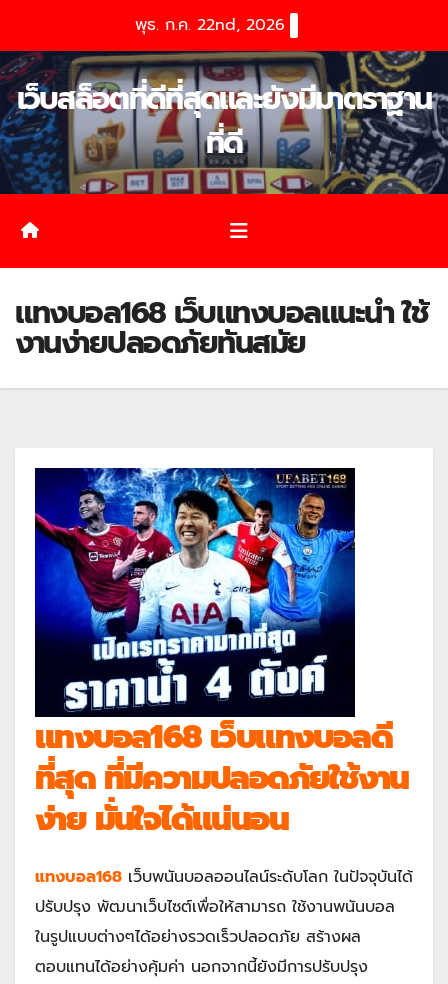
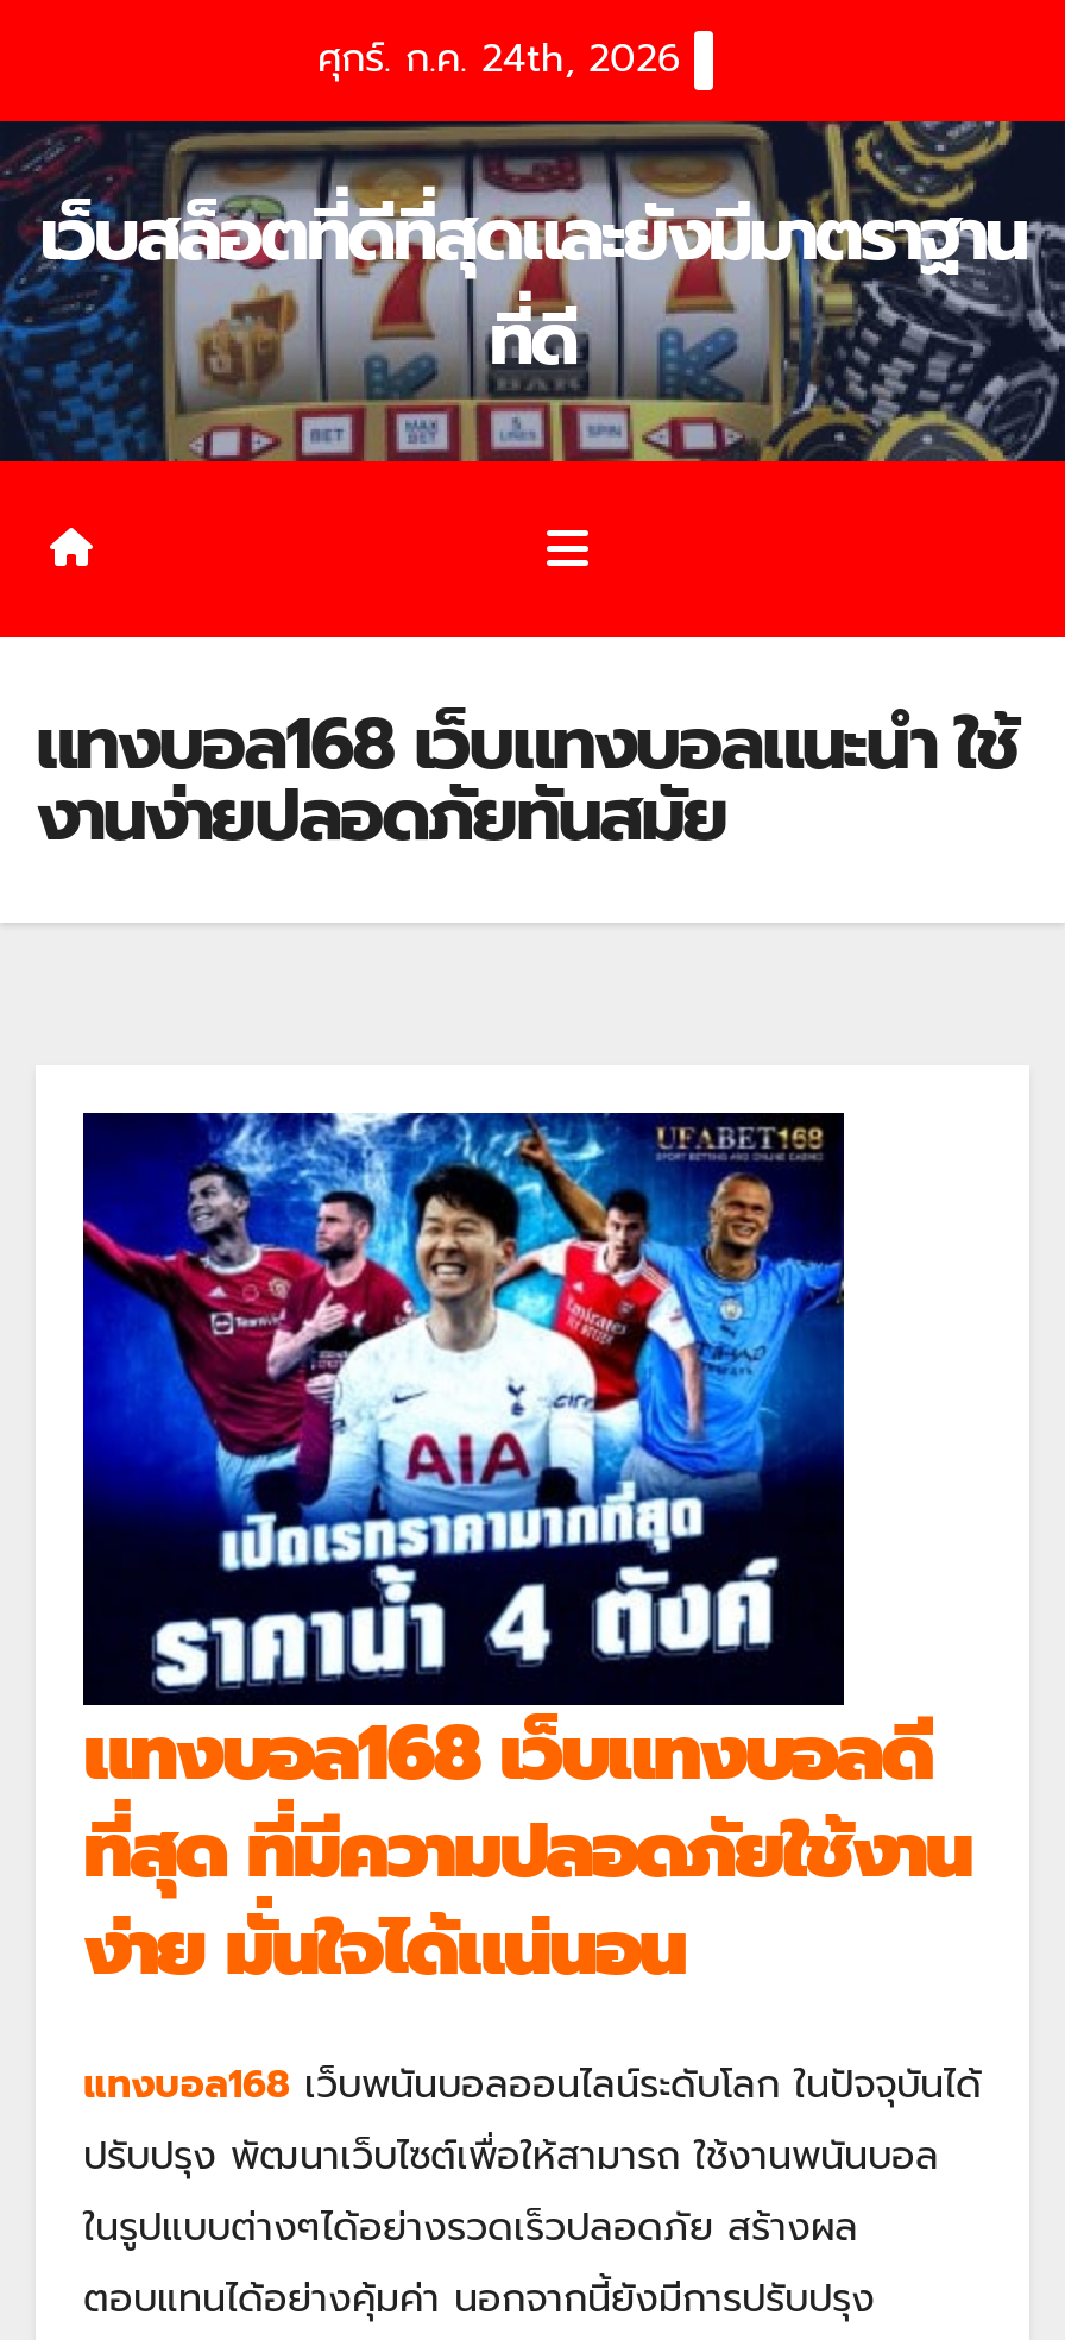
- พุธ. ก.ค. 22nd, 2026
+ ศุกร์. ก.ค. 24th, 2026
